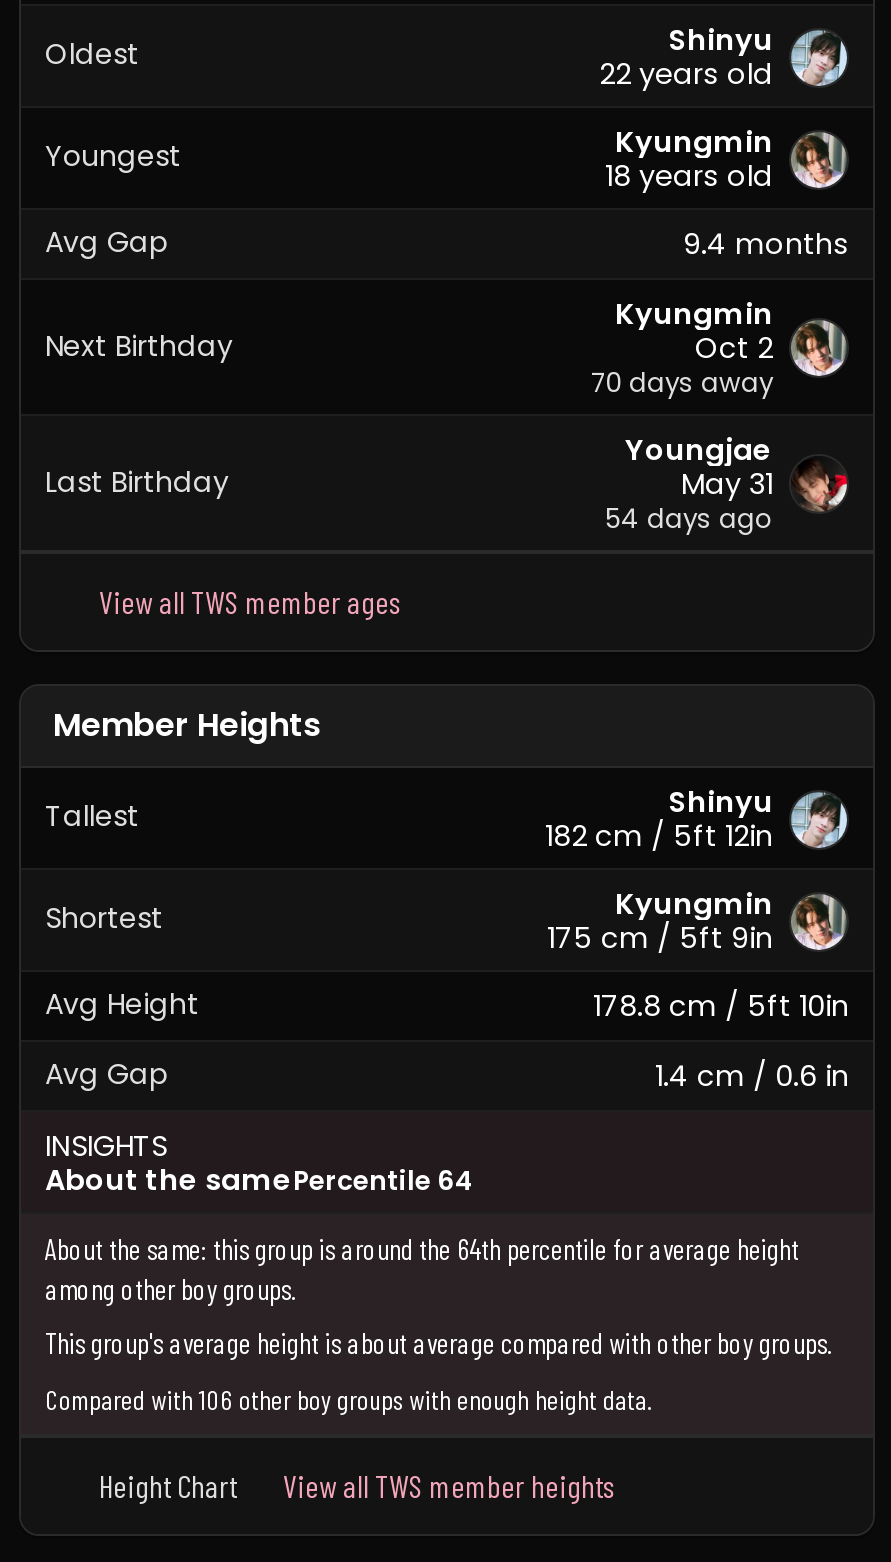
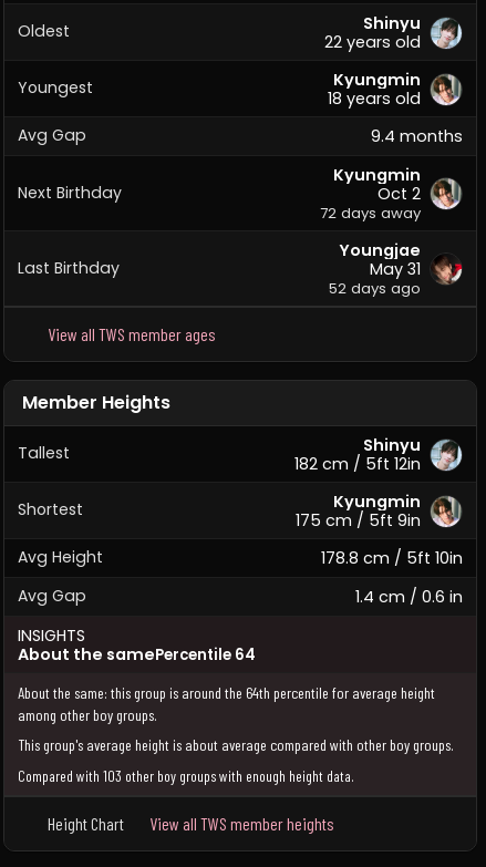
- 70 days away
+ 72 days away

- 54 days ago
+ 52 days ago

- Compared with 106 other boy groups with enough height data.
+ Compared with 103 other boy groups with enough height data.
